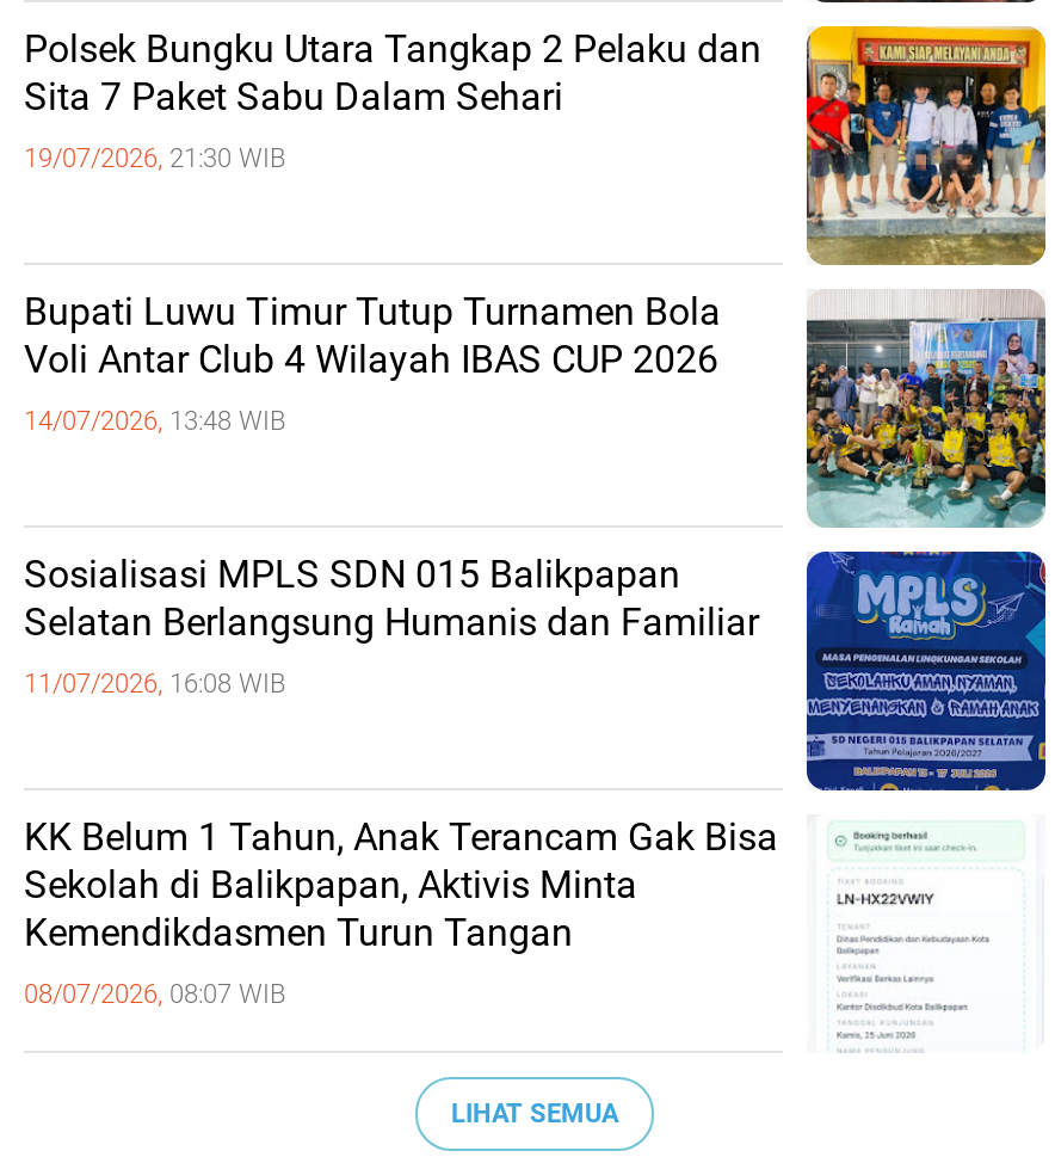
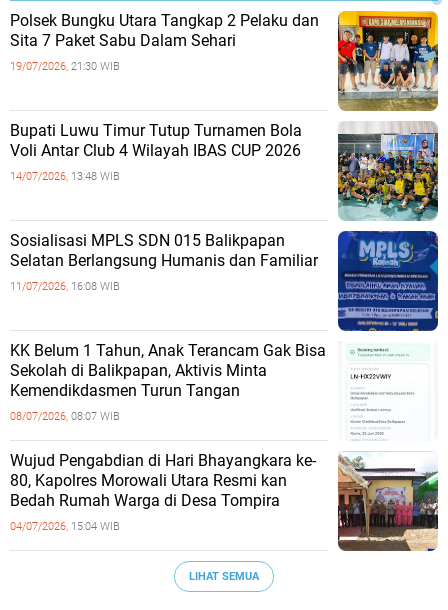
+ [image]
+ Wujud Pengabdian di Hari Bhayangkara ke-
+ 80, Kapolres Morowali Utara Resmi kan
+ Bedah Rumah Warga di Desa Tompira
+ 04/07/2026, 15:04 WIB
